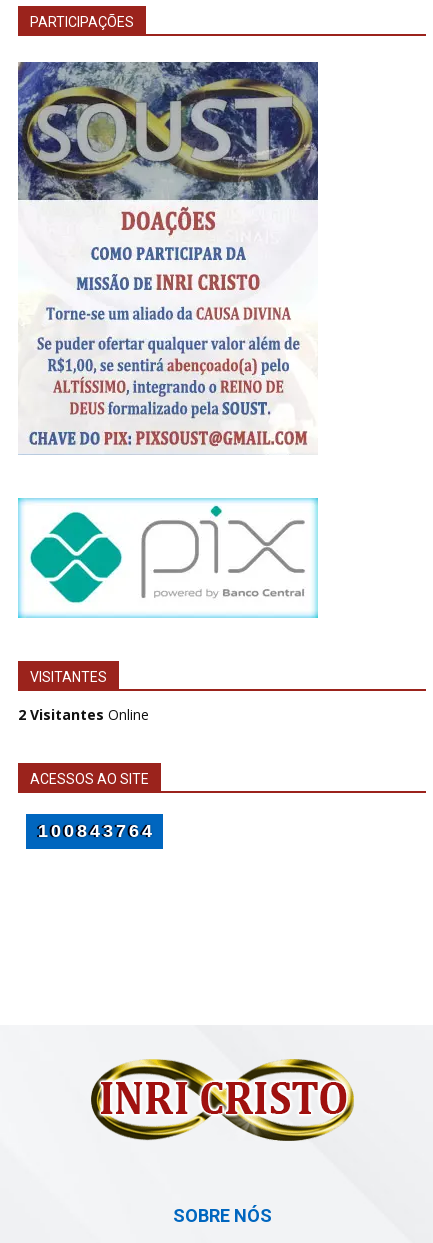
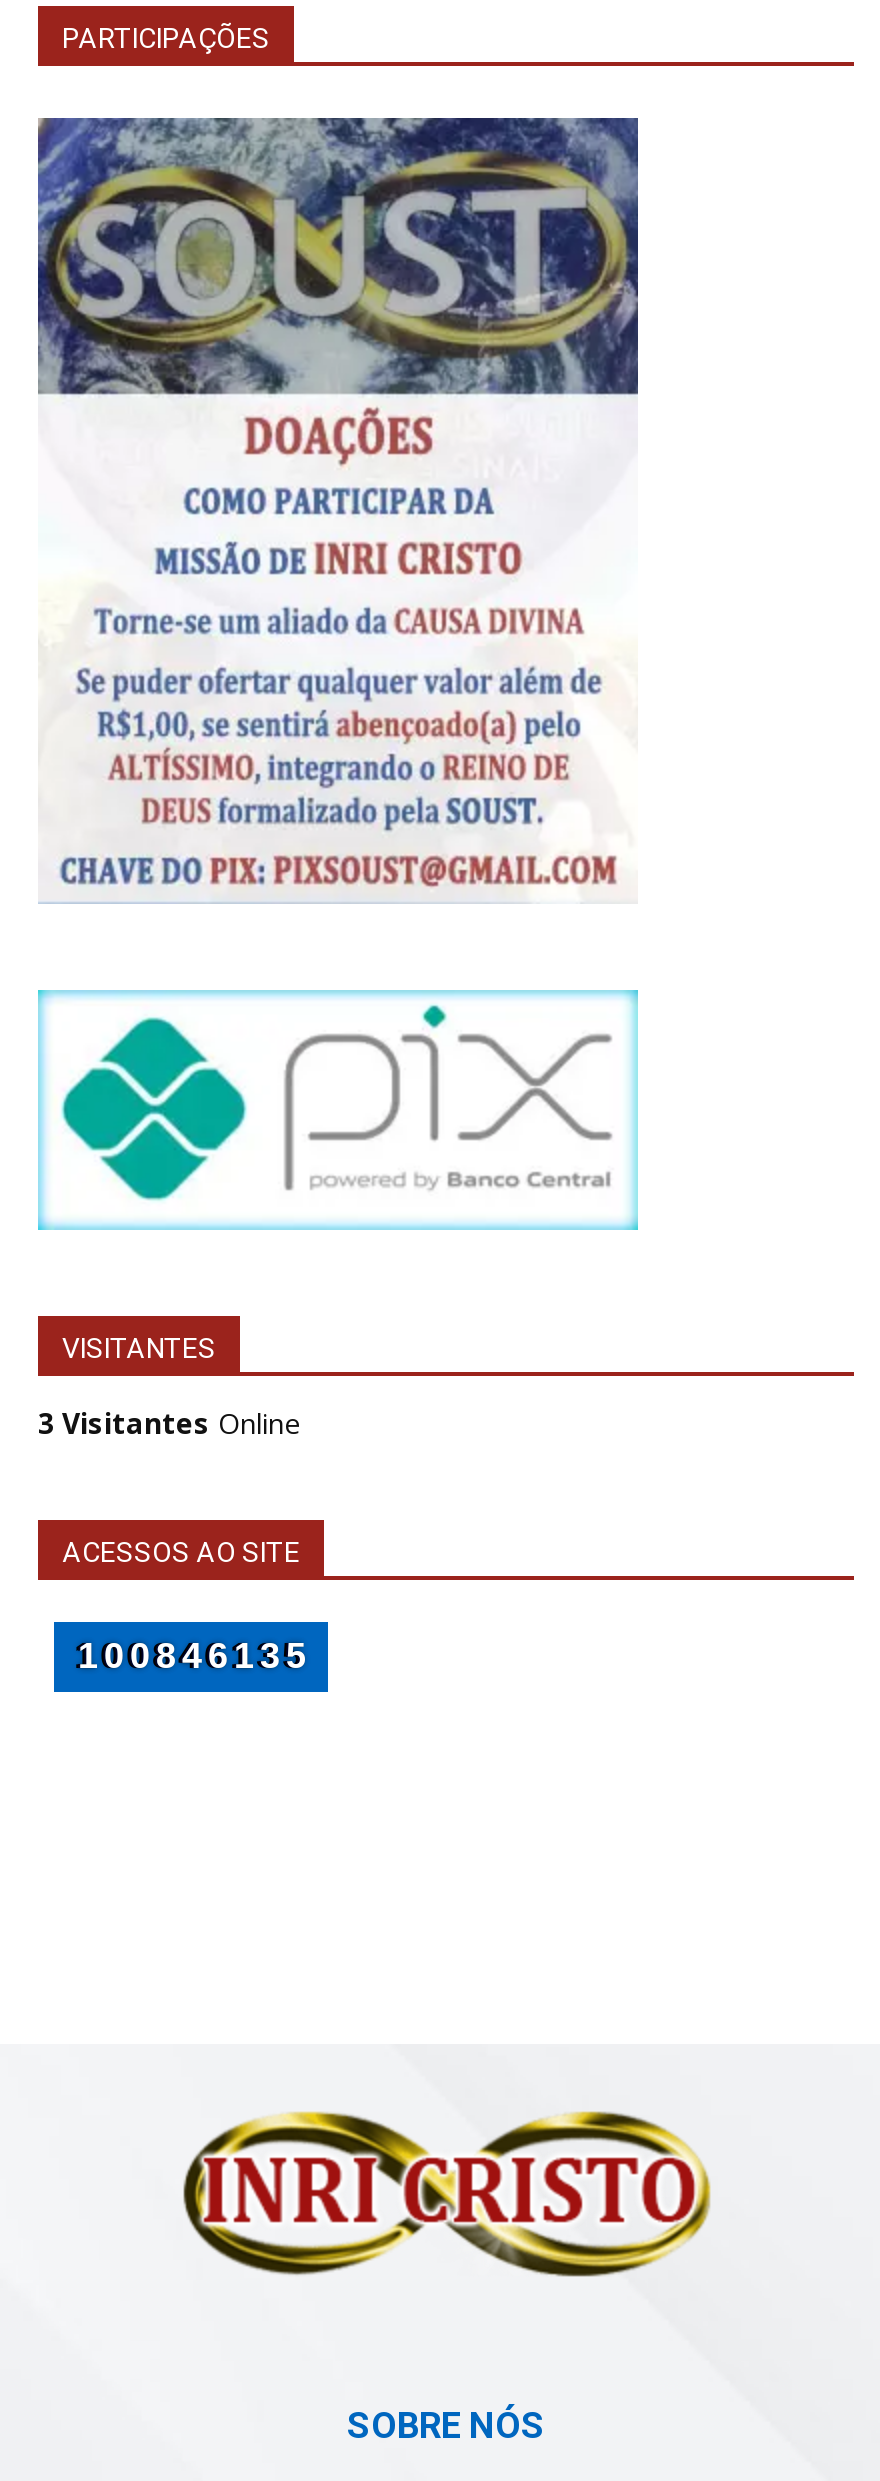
- 2 Visitantes Online
+ 3 Visitantes Online
